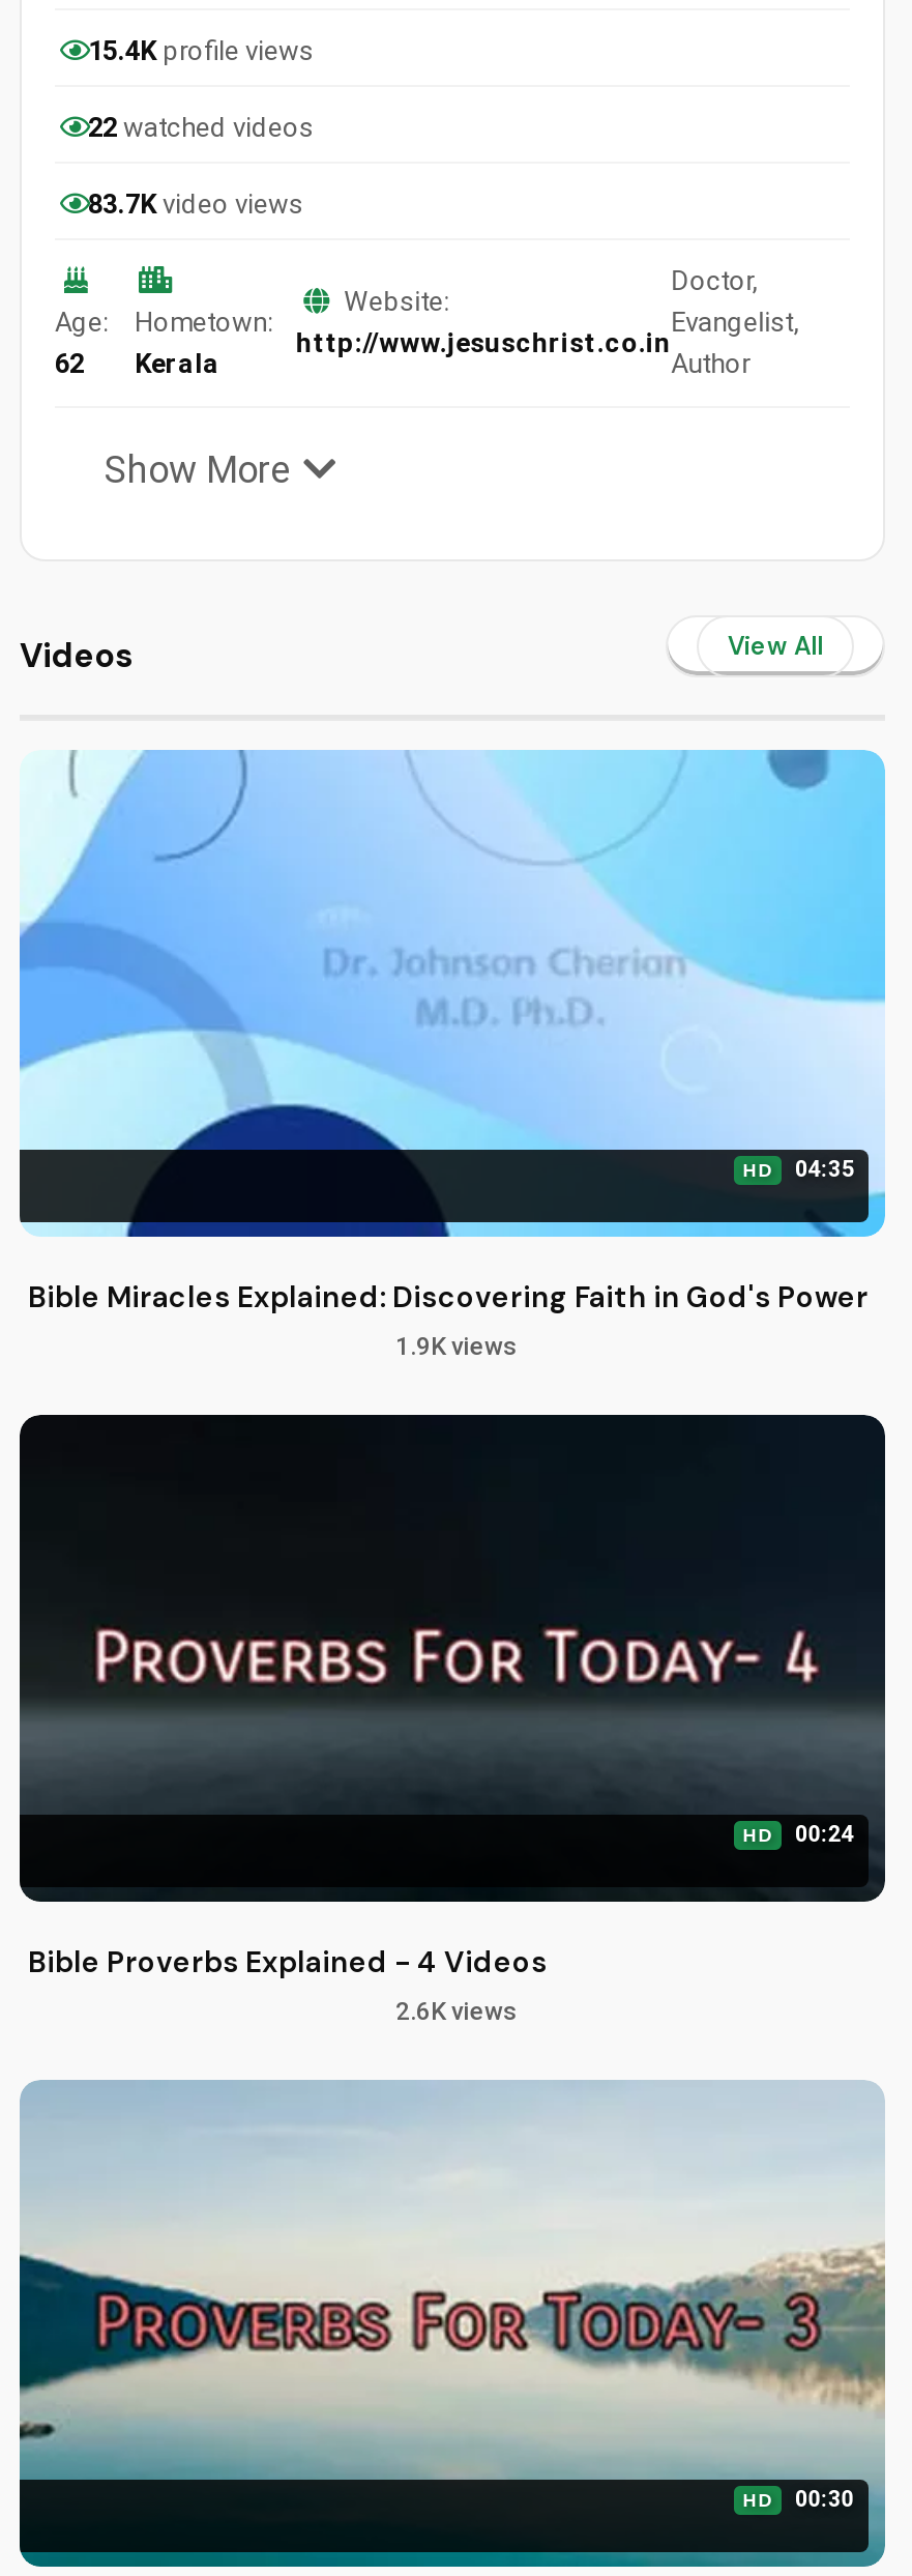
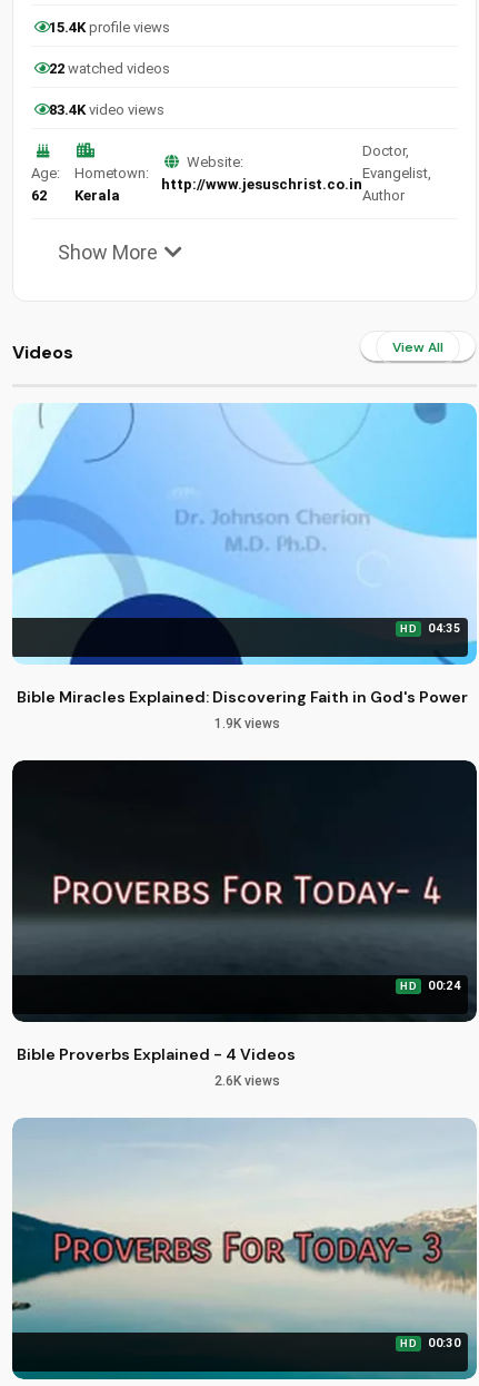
- 83.7K video views
+ 83.4K video views
